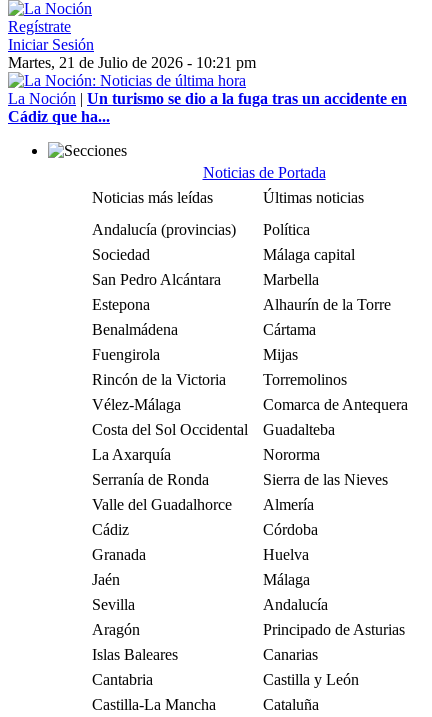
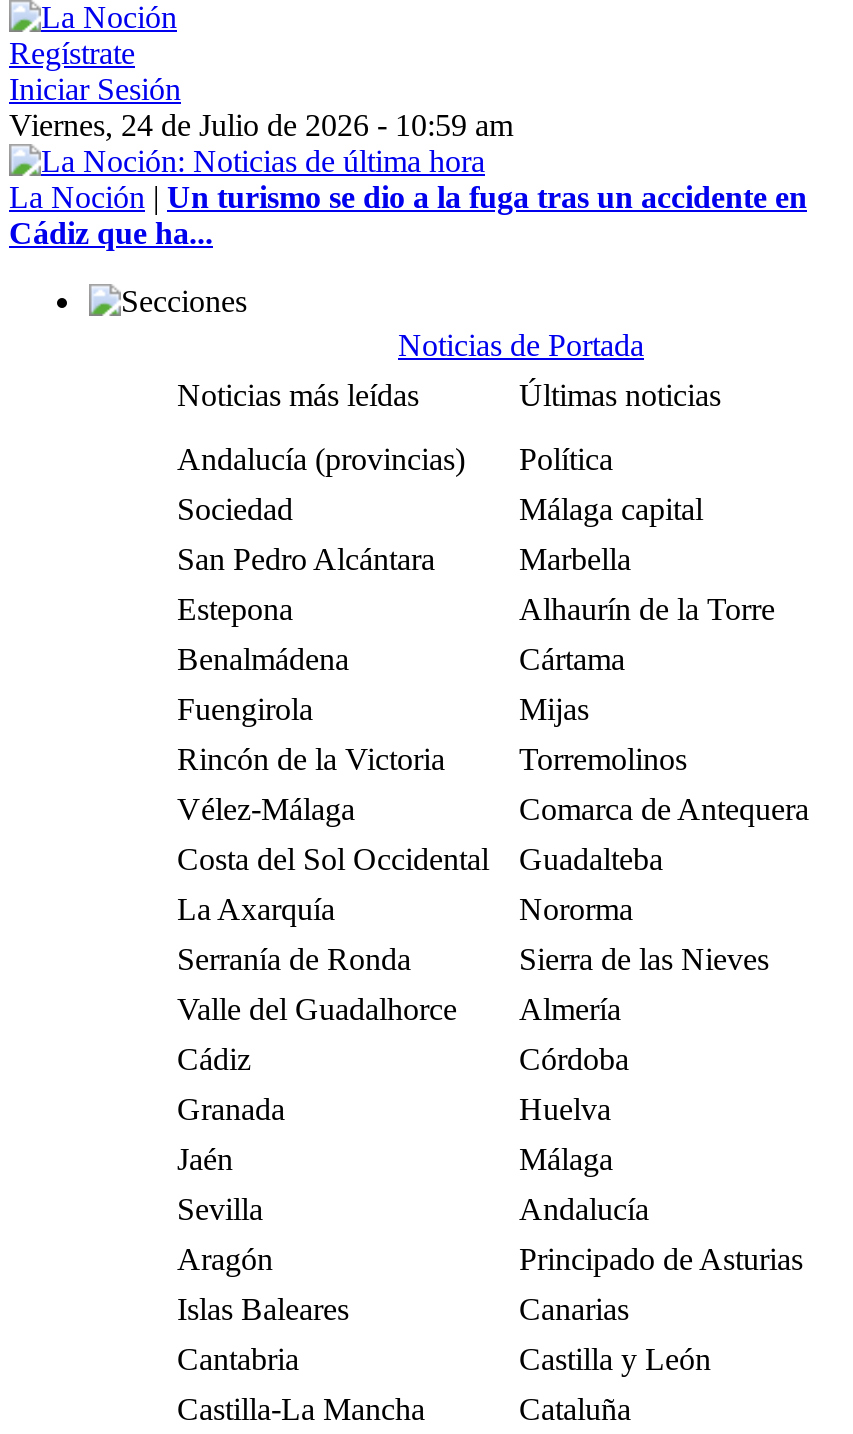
- Martes, 21 de Julio de 2026 - 10:21 pm
+ Viernes, 24 de Julio de 2026 - 10:59 am
